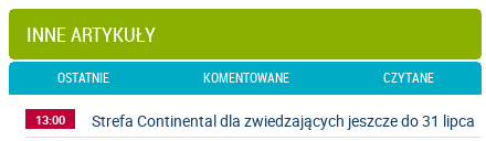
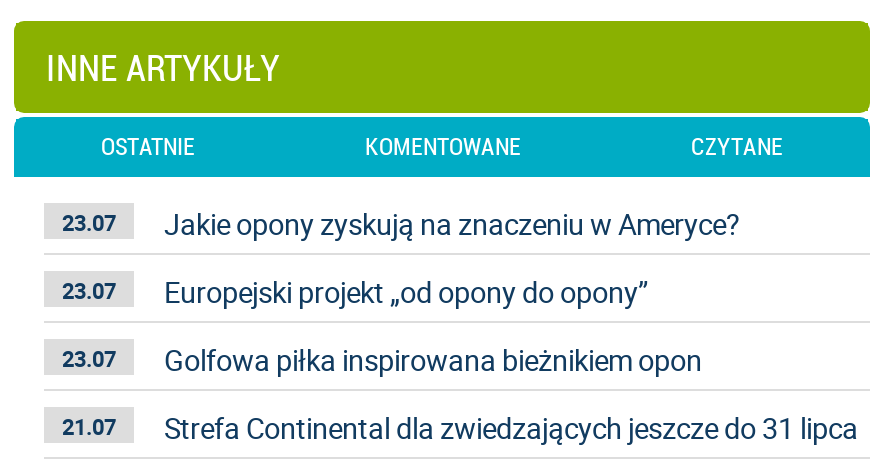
- 13:00
+ 23.07
+ Jakie opony zyskują na znaczeniu w Ameryce?
+ 23.07
+ Europejski projekt „od opony do opony”
+ 23.07
+ Golfowa piłka inspirowana bieżnikiem opon
+ 21.07
